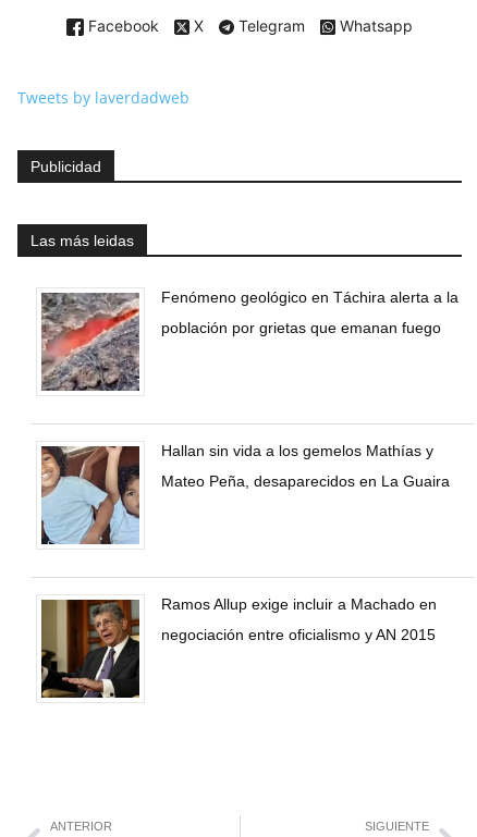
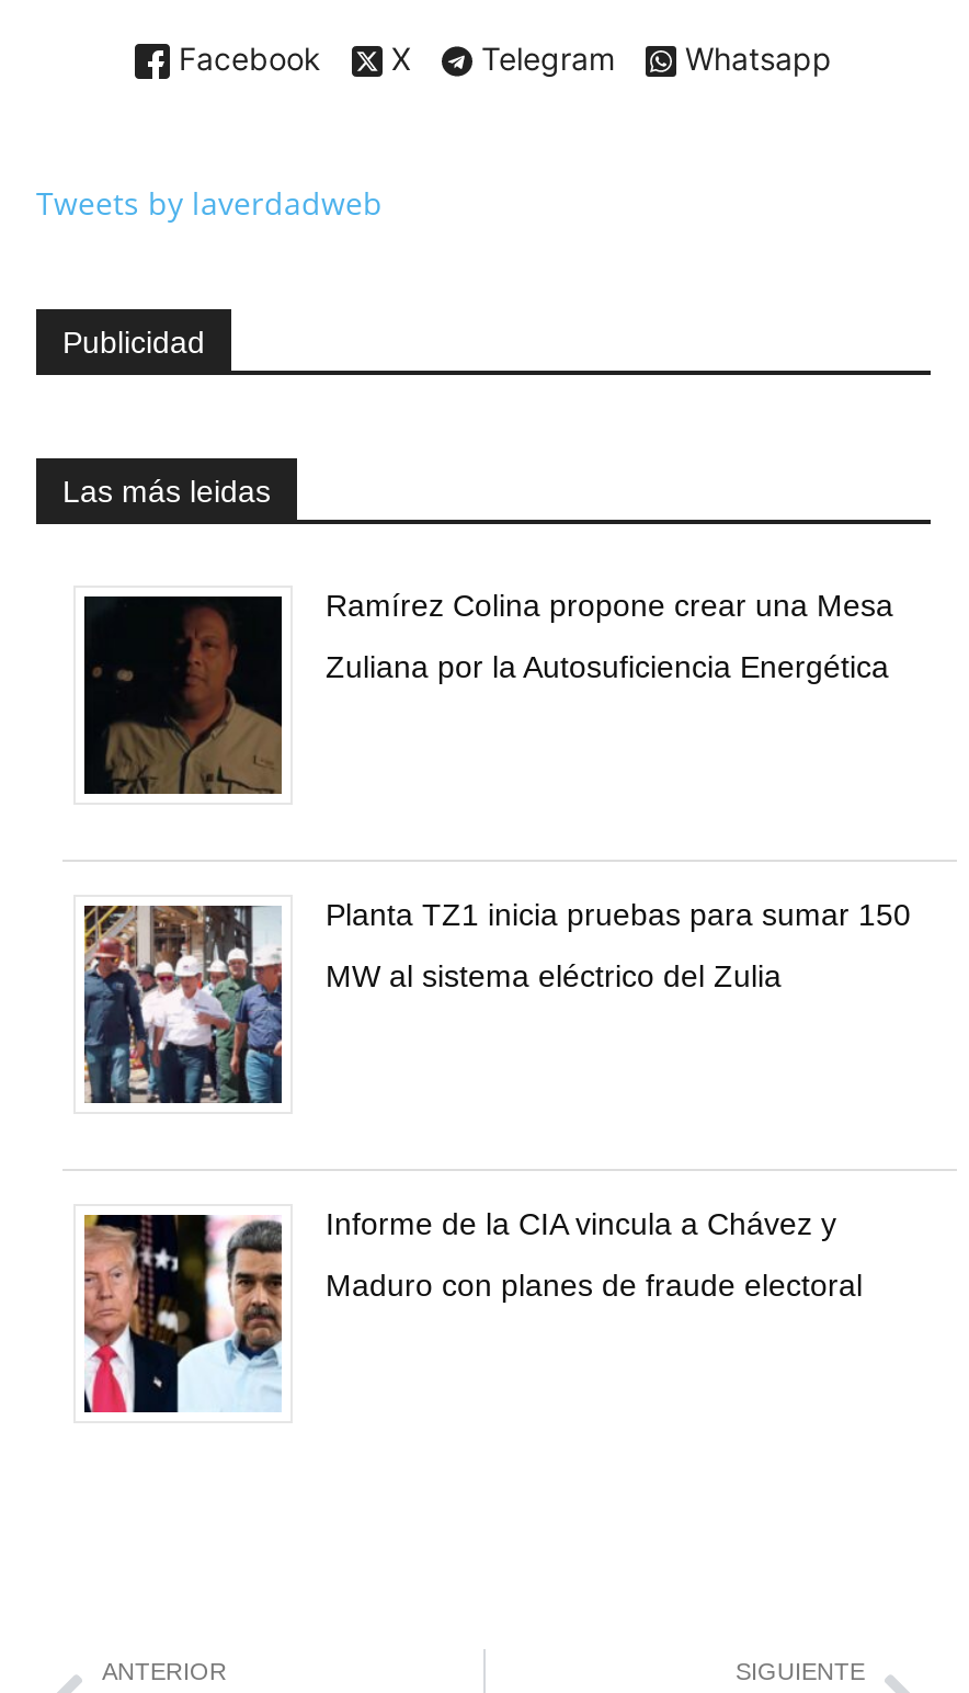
- [image]
- Fenómeno geológico en Táchira alerta a la
+ [image]
+ Ramírez Colina propone crear una Mesa

- población por grietas que emanan fuego
+ Zuliana por la Autosuficiencia Energética

- [image]
- Hallan sin vida a los gemelos Mathías y
+ [image]
+ Planta TZ1 inicia pruebas para sumar 150

- Mateo Peña, desaparecidos en La Guaira
+ MW al sistema eléctrico del Zulia

- [image]
- Ramos Allup exige incluir a Machado en
+ [image]
+ Informe de la CIA vincula a Chávez y

- negociación entre oficialismo y AN 2015
+ Maduro con planes de fraude electoral
